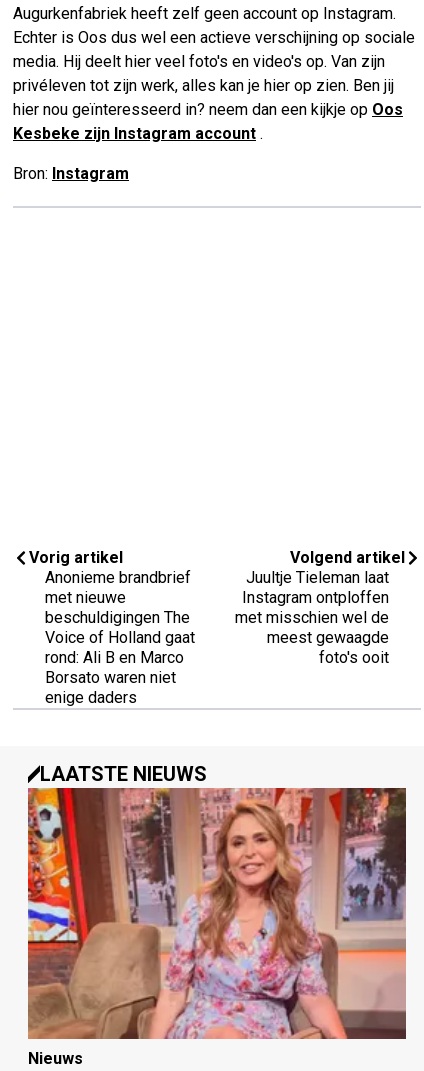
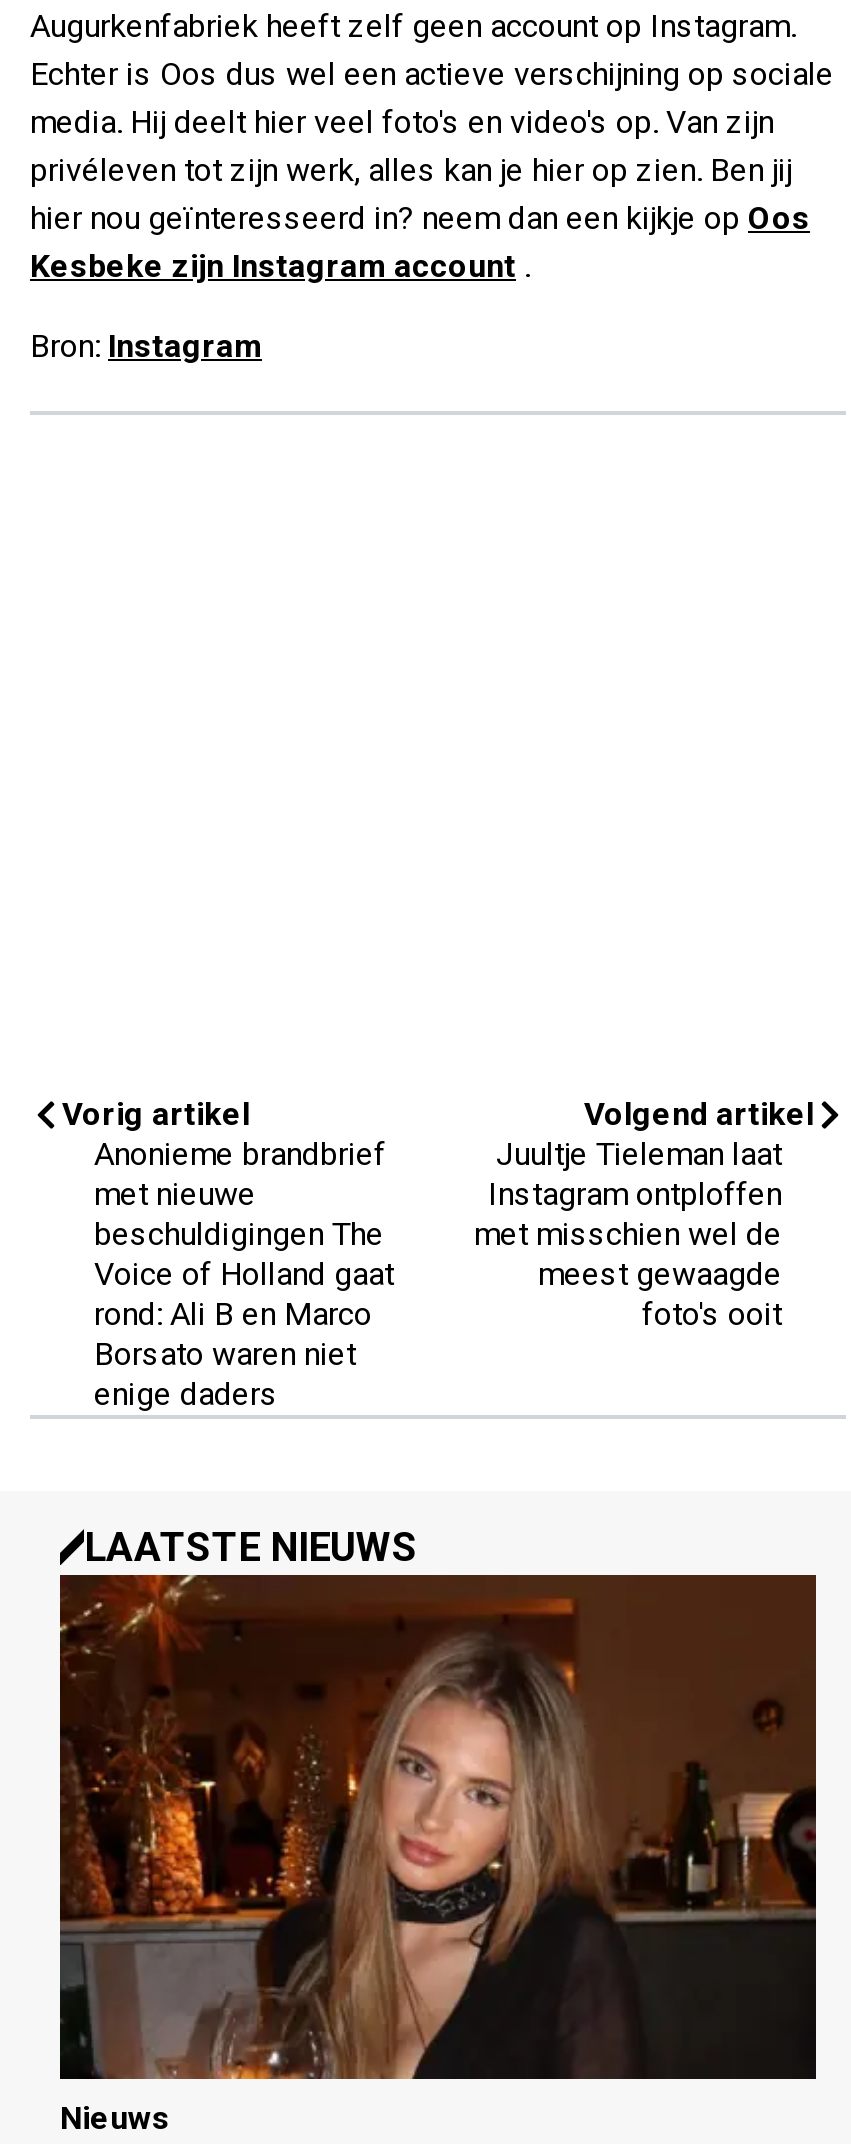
- [image]
+ [image]
